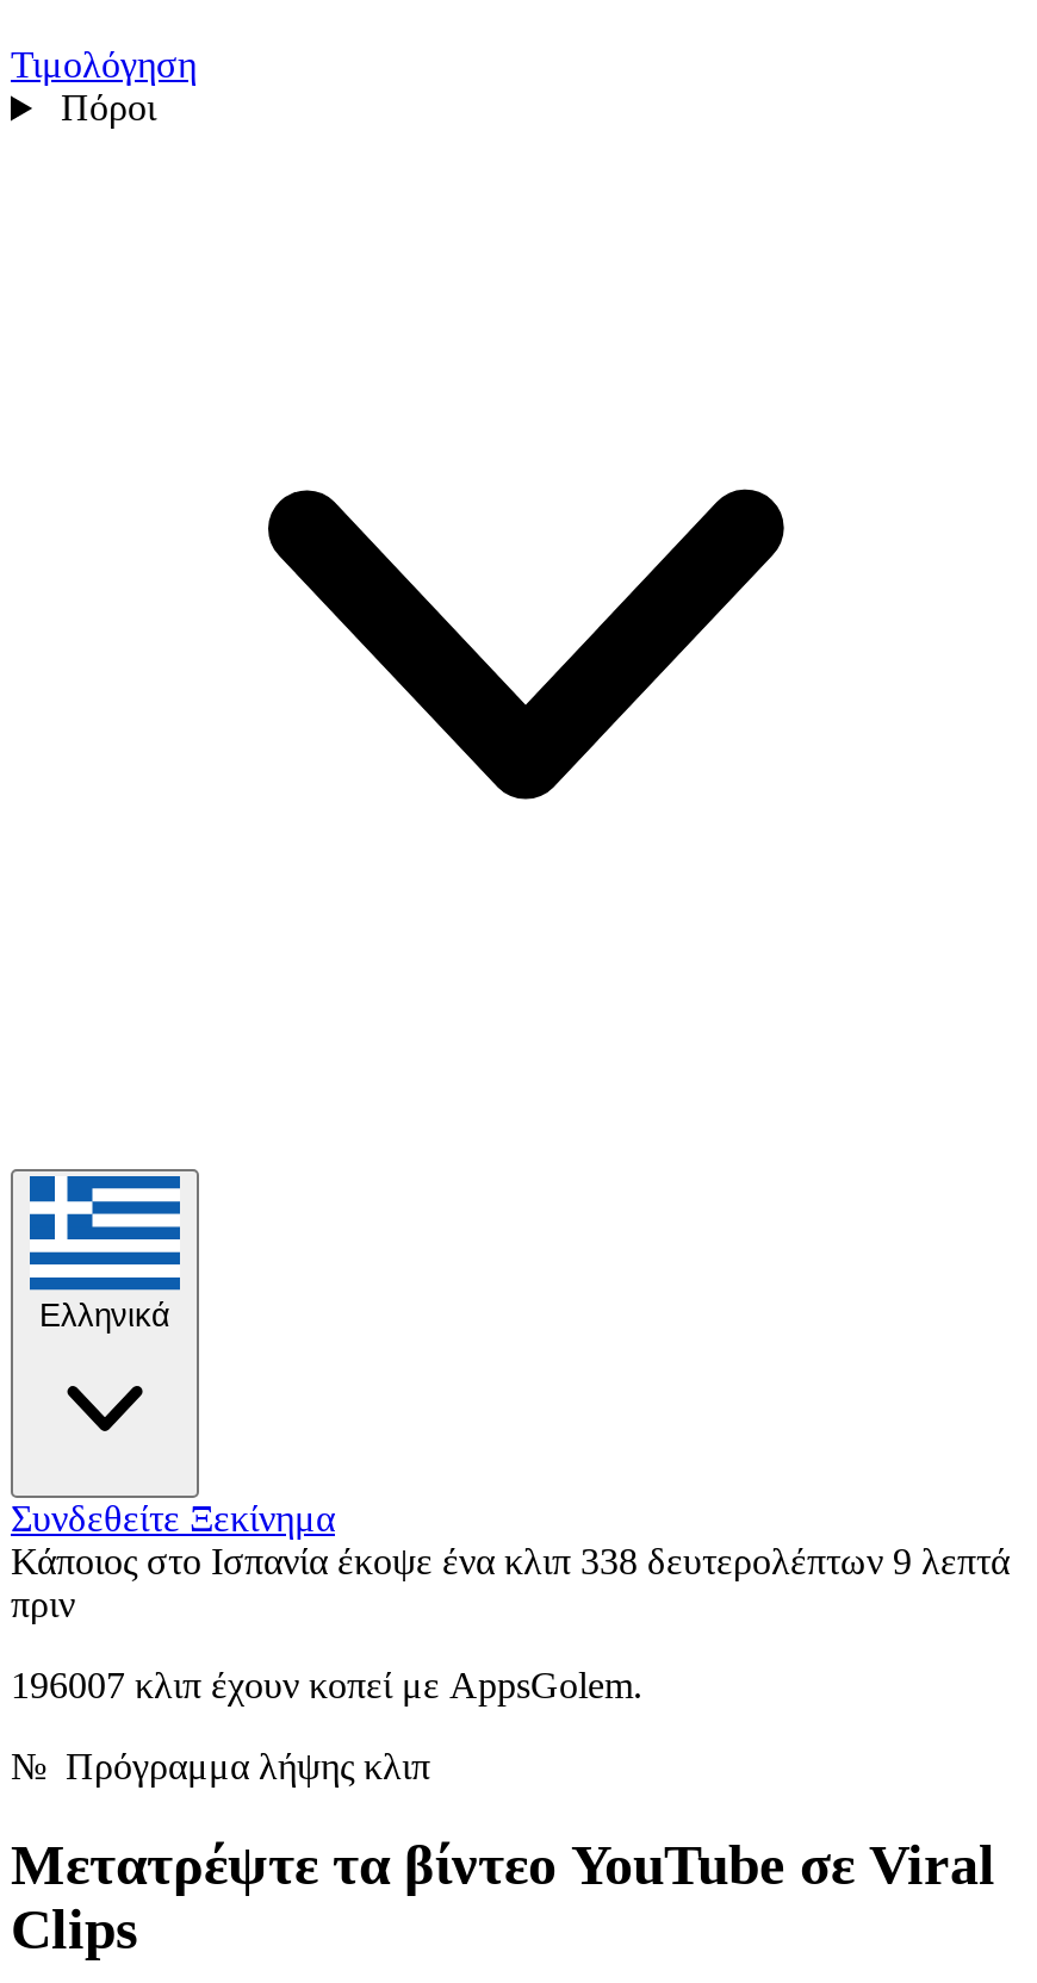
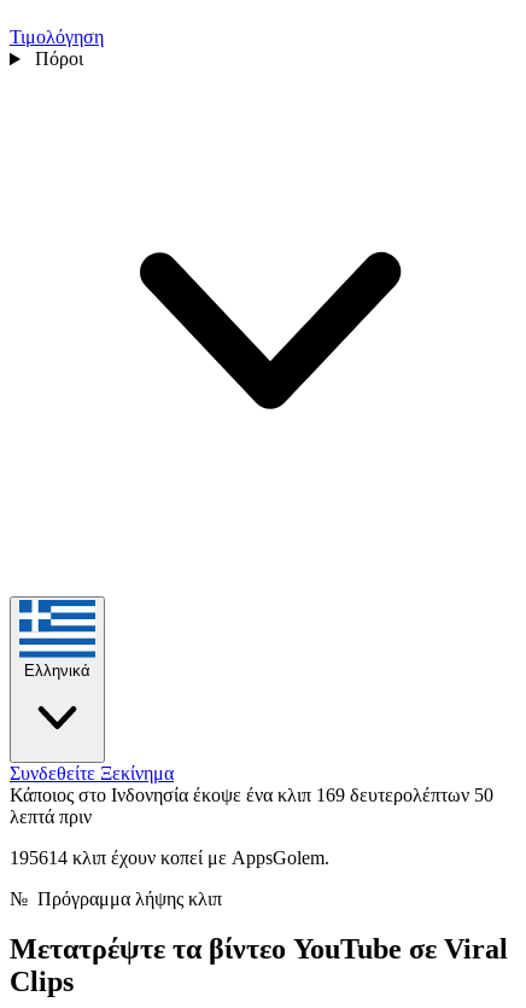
- Κάποιος στο Ισπανία έκοψε ένα κλιπ 338 δευτερολέπτων 9 λεπτά
- πριν
+ Κάποιος στο Ινδονησία έκοψε ένα κλιπ 169 δευτερολέπτων 50
+ λεπτά πριν

- 196007 κλιπ έχουν κοπεί με AppsGolem.
+ 195614 κλιπ έχουν κοπεί με AppsGolem.
